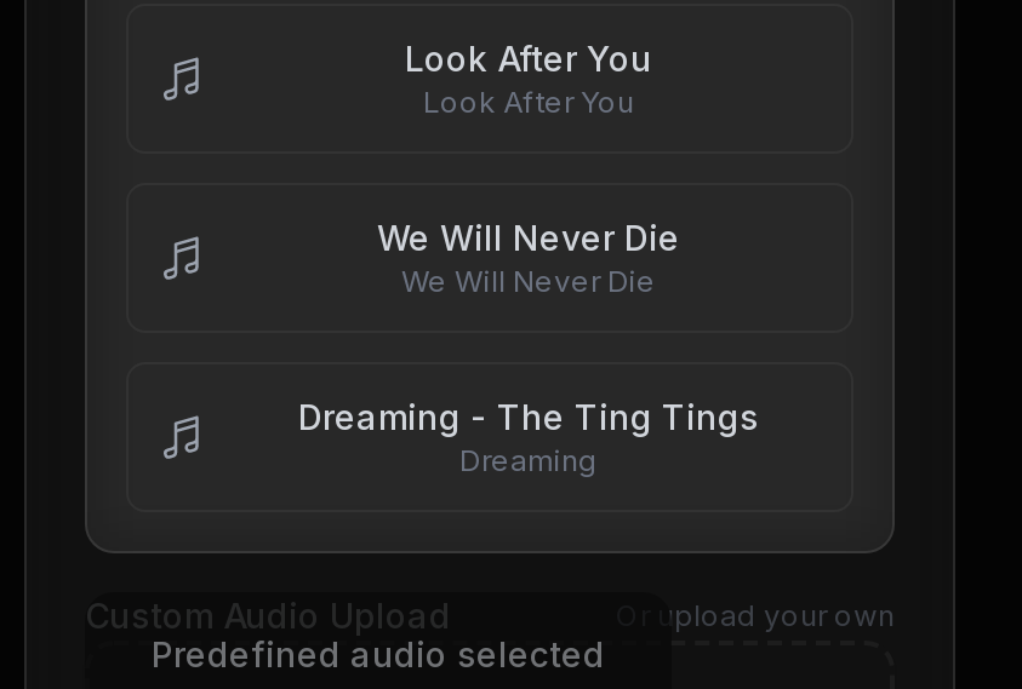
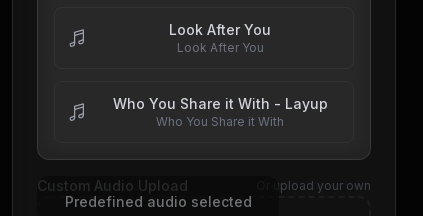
- We Will Never Die
- We Will Never Die
- Dreaming - The Ting Tings
- Dreaming
+ Who You Share it With - Layup
+ Who You Share it With
